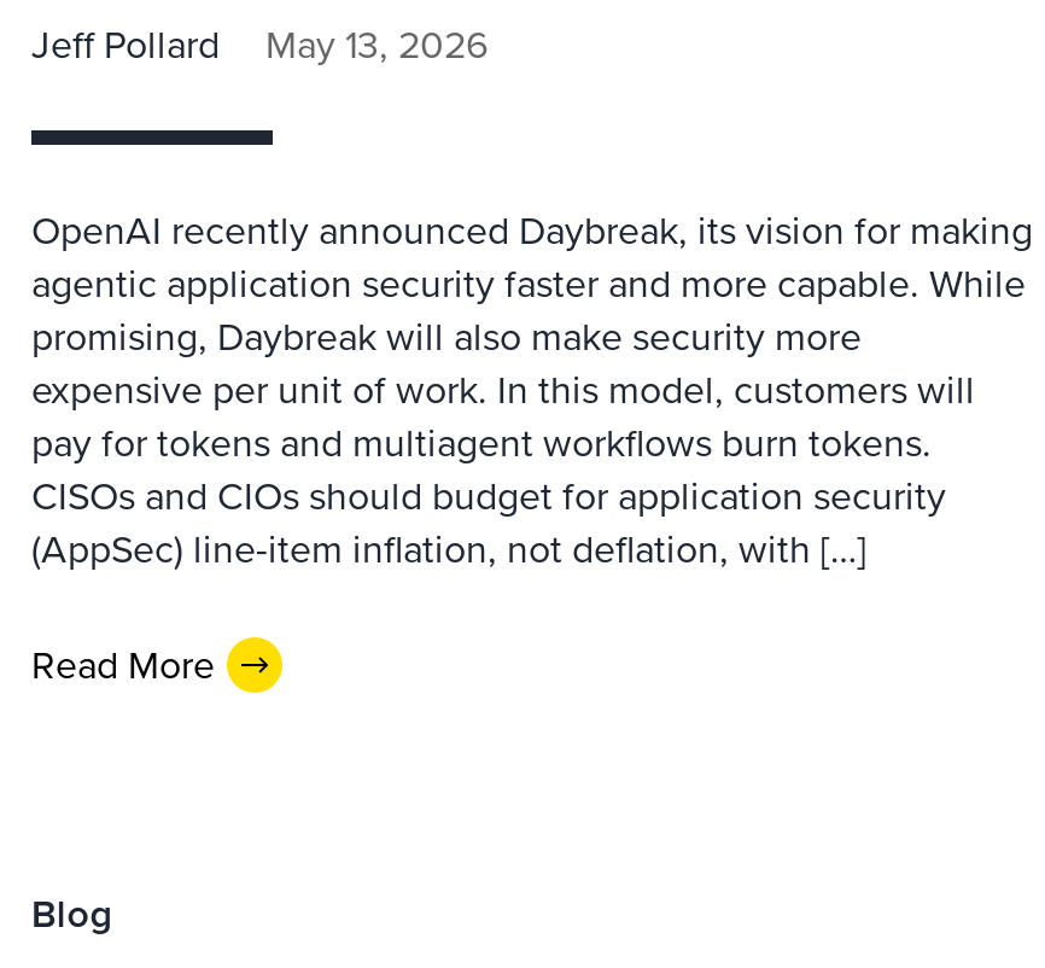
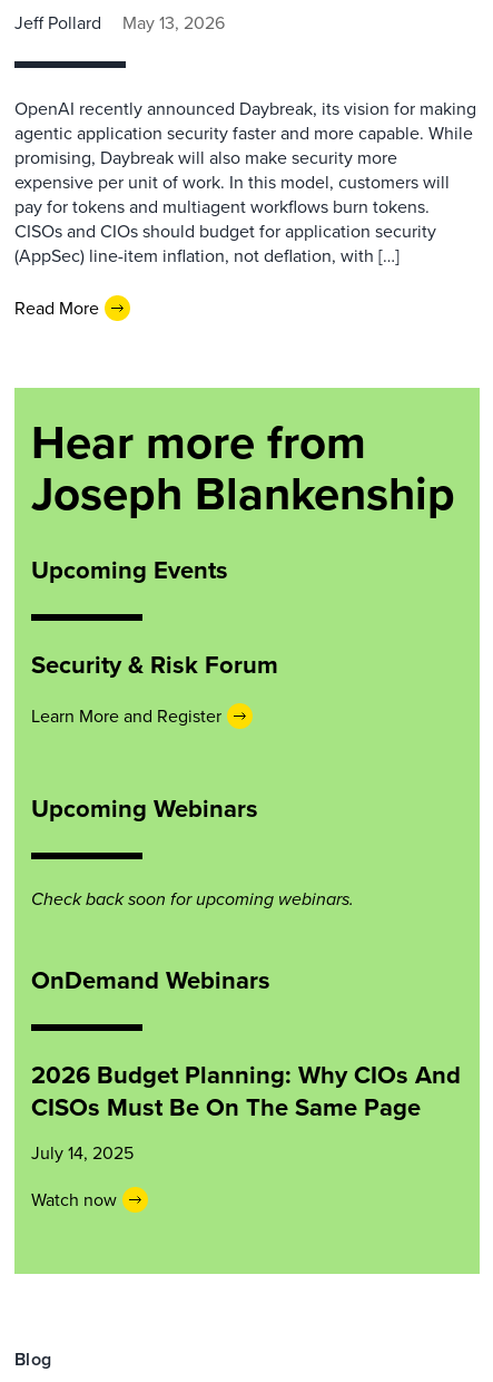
+ [image]
+ Hear more from
+ Joseph Blankenship
+ Upcoming Events
+ Security & Risk Forum
+ Learn More and Register
+ Upcoming Webinars
+ Check back soon for upcoming webinars.
+ OnDemand Webinars
+ 2026 Budget Planning: Why CIOs And
+ CISOs Must Be On The Same Page
+ July 14, 2025
+ Watch now
